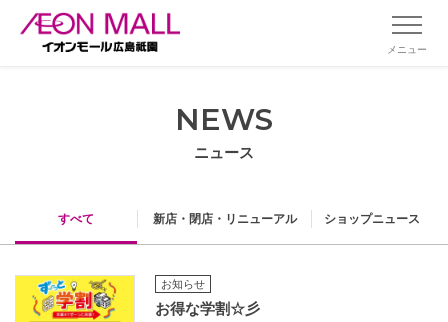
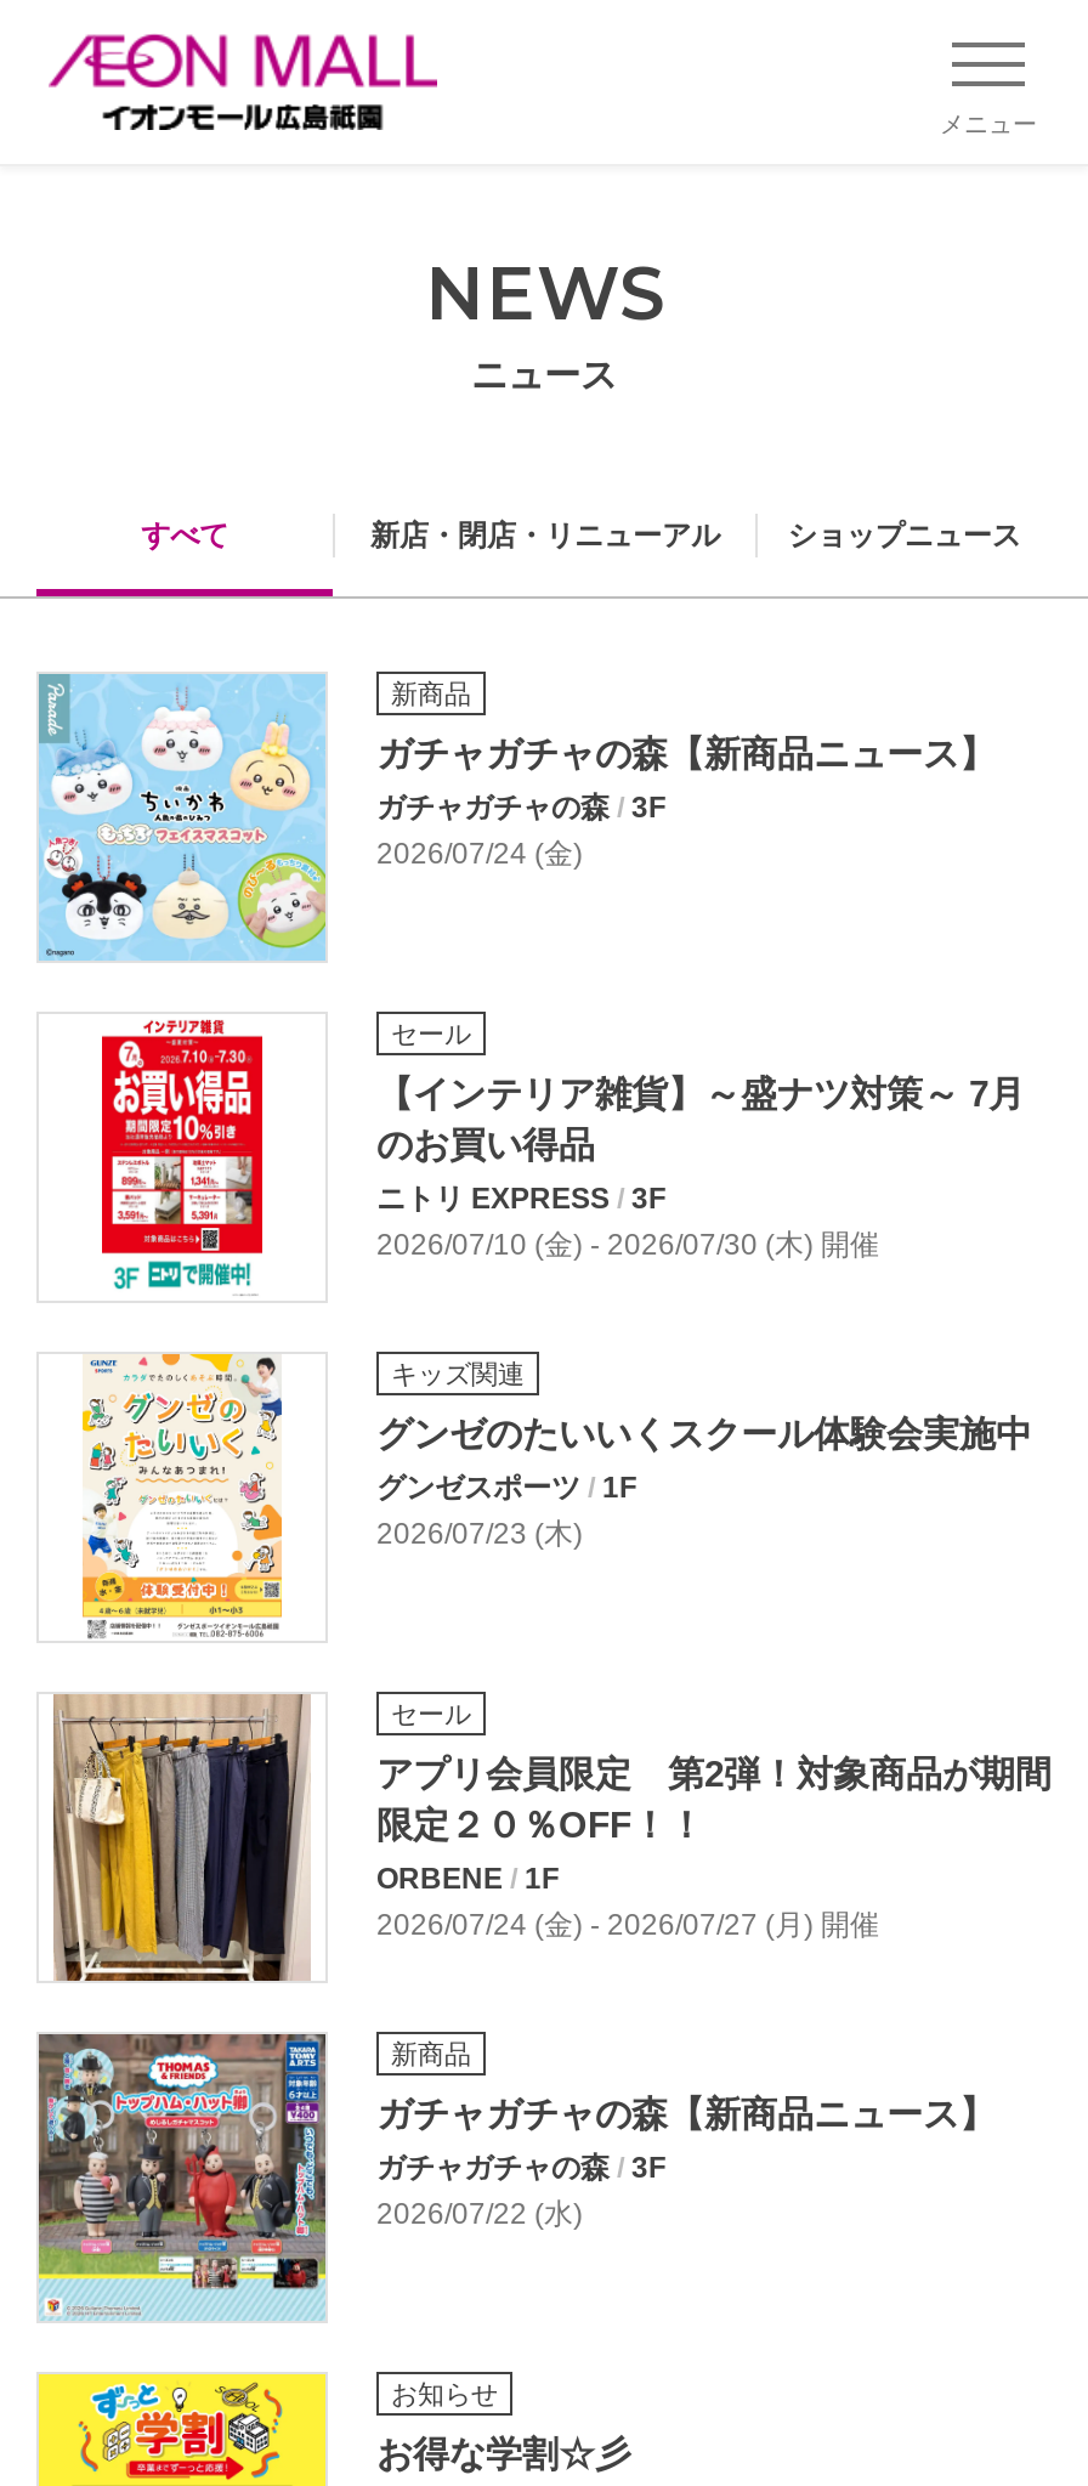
+ [image]
+ 新商品
+ ガチャガチャの森【新商品ニュース】
+ ガチャガチャの森 / 3F
+ 2026/07/24 (金)

+ [image]
+ 新商品
+ ガチャガチャの森【新商品ニュース】
+ ガチャガチャの森 / 3F
+ 2026/07/22 (水)

+ [image]
+ セール
+ アプリ会員限定 第2弾！対象商品が期間
+ 限定２０％OFF！！
+ ORBENE / 1F
+ 2026/07/24 (金) - 2026/07/27 (月) 開催

+ [image]
+ キッズ関連
+ グンゼのたいいくスクール体験会実施中
+ グンゼスポーツ / 1F
+ 2026/07/23 (木)

+ [image]

+ セール
+ 【インテリア雑貨】～盛ナツ対策～ 7月
+ のお買い得品
+ ニトリ EXPRESS / 3F
+ 2026/07/10 (金) - 2026/07/30 (木) 開催
